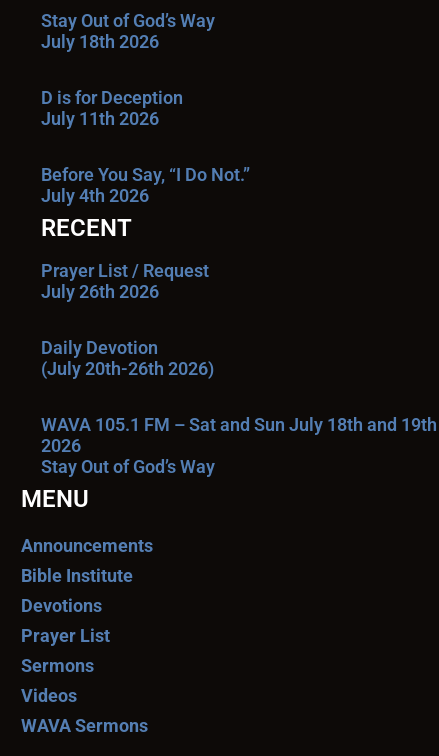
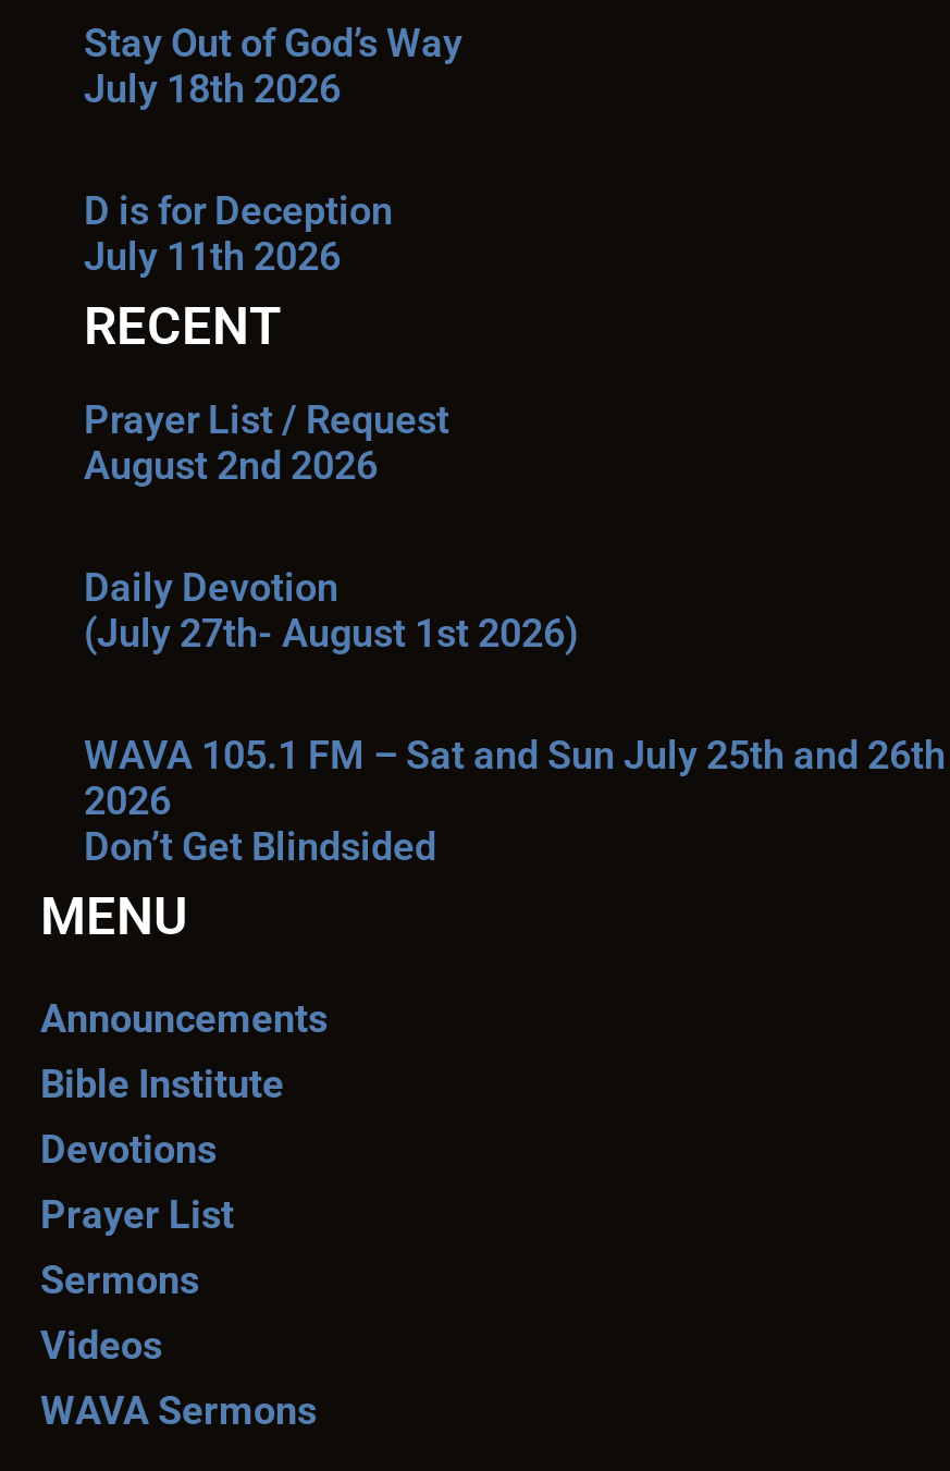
- Before You Say, “I Do Not.”
- July 4th 2026

- July 26th 2026
+ August 2nd 2026

- (July 20th-26th 2026)
+ (July 27th- August 1st 2026)

- WAVA 105.1 FM – Sat and Sun July 18th and 19th
+ WAVA 105.1 FM – Sat and Sun July 25th and 26th

- Stay Out of God’s Way
+ Don’t Get Blindsided
